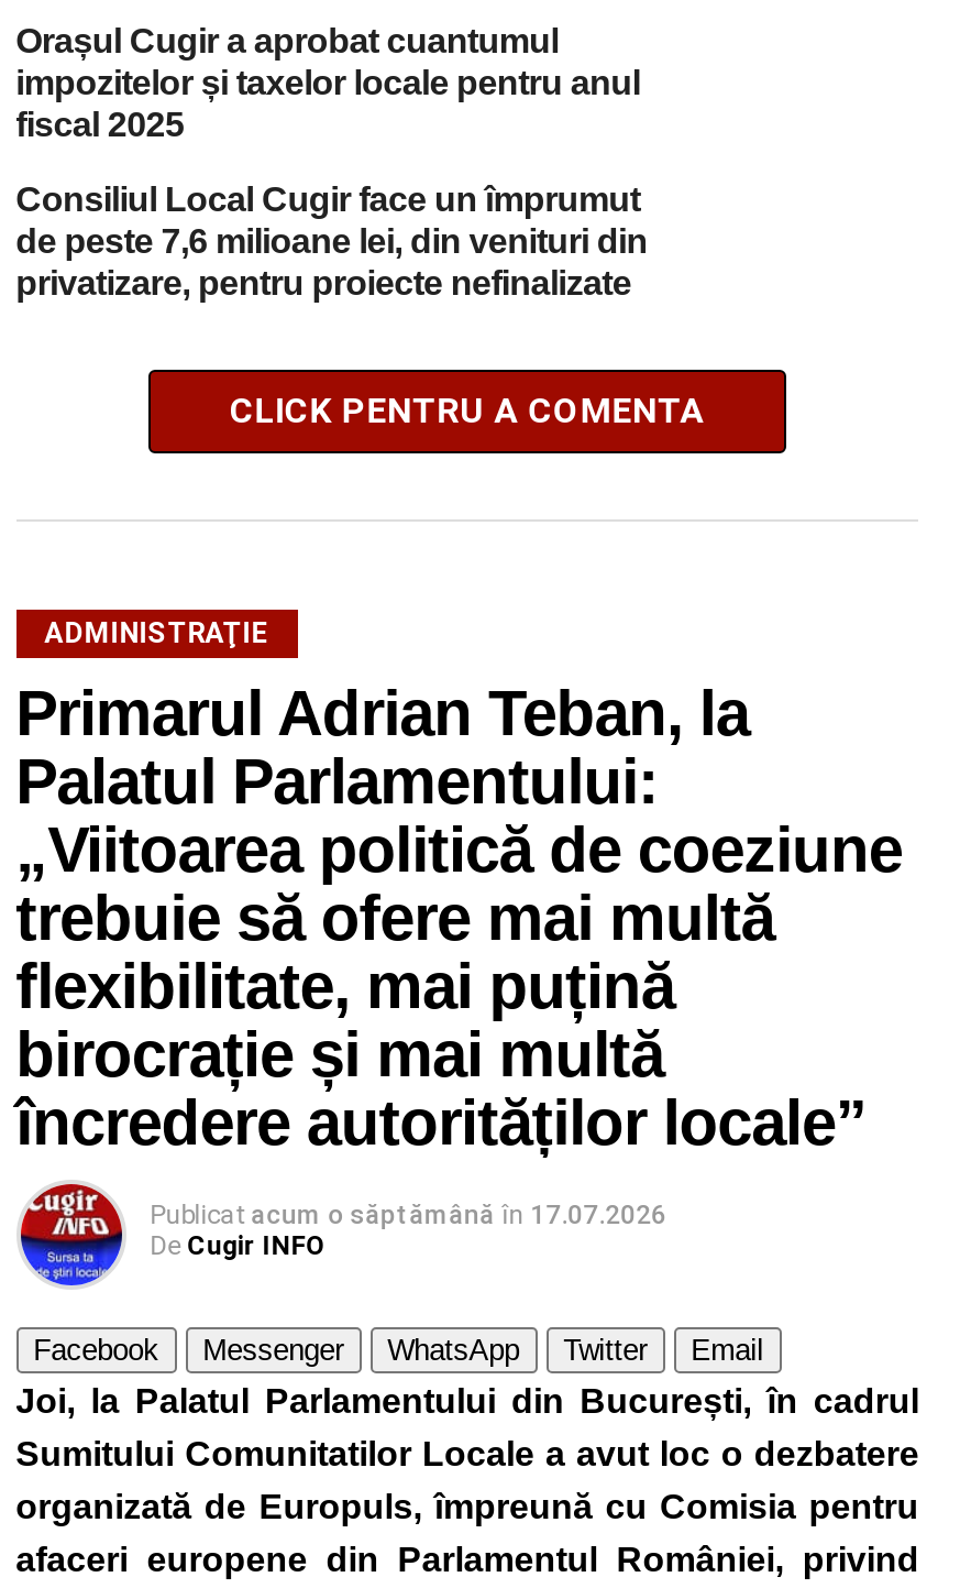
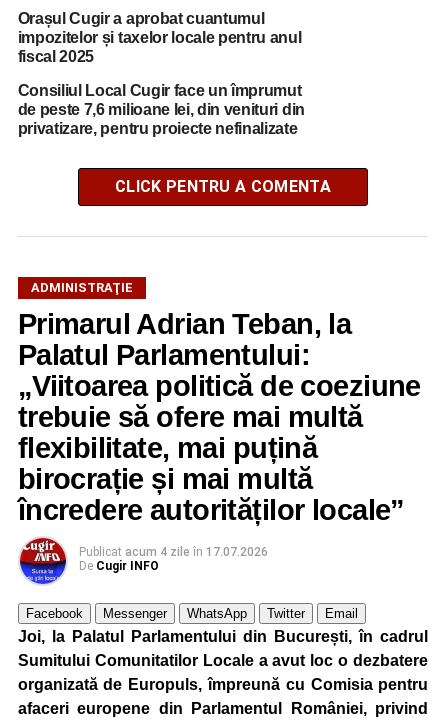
- Publicat acum o săptămână în 17.07.2026
+ Publicat acum 4 zile în 17.07.2026
